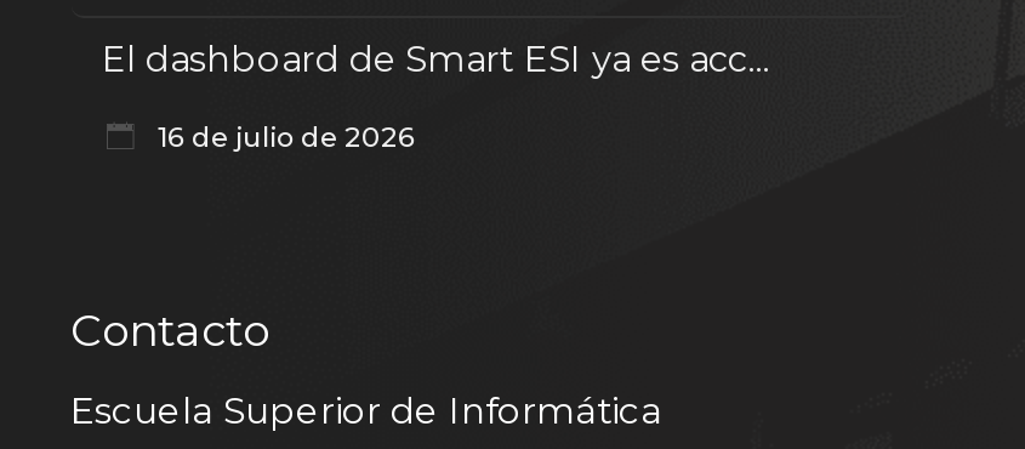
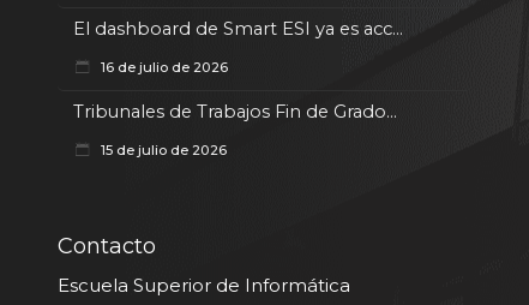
+ Tribunales de Trabajos Fin de Grado...
+ 15 de julio de 2026
